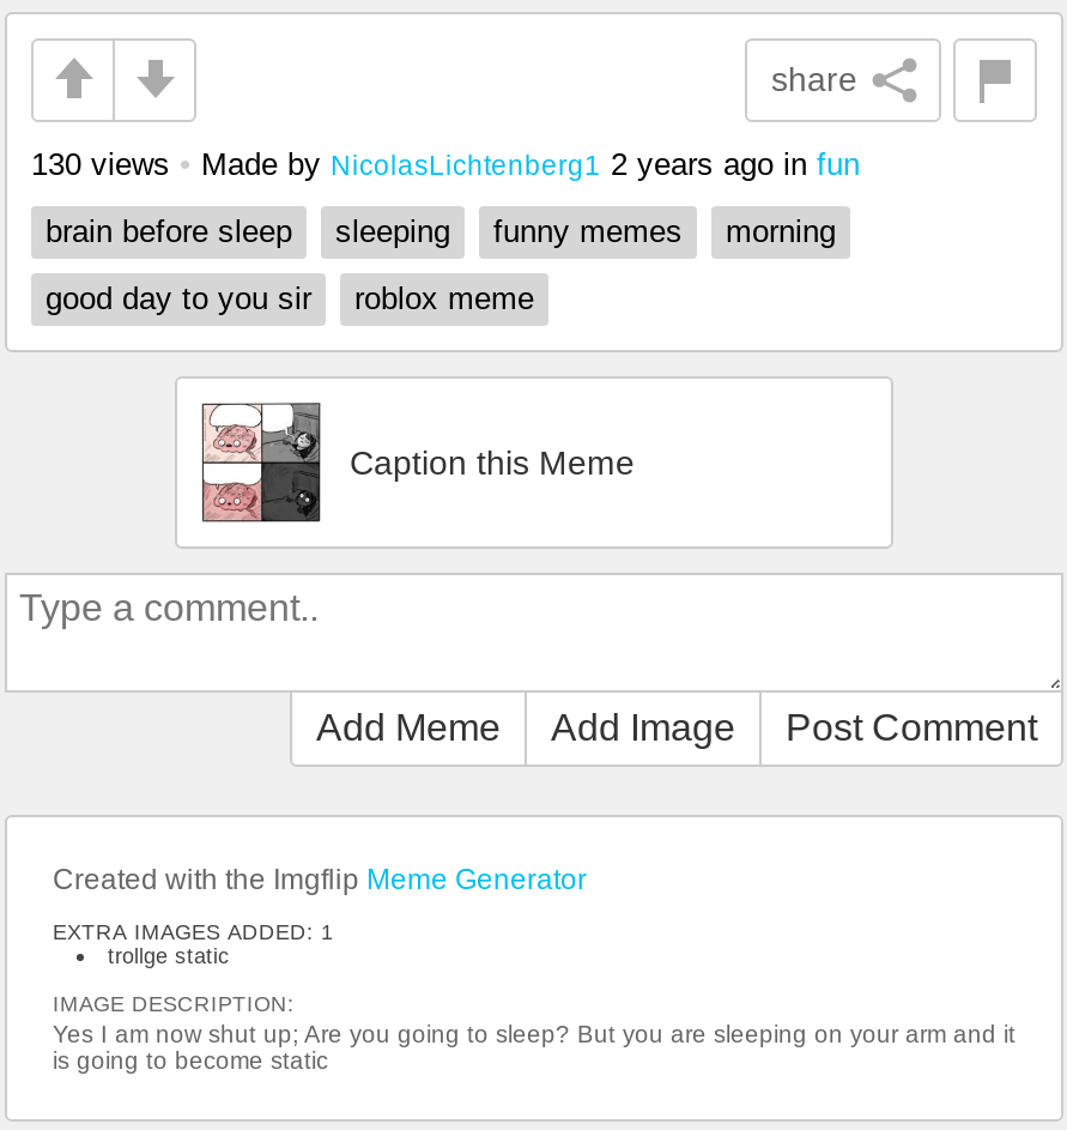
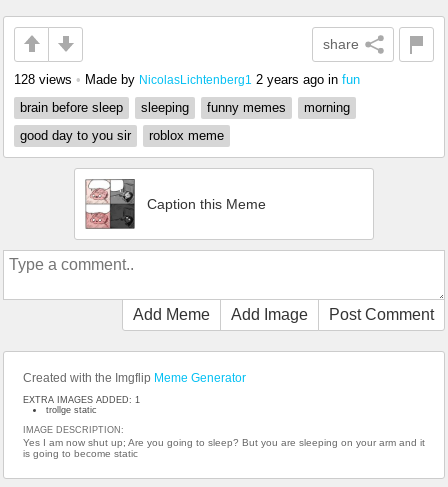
- 130 views • Made by NicolasLichtenberg1 2 years ago in fun
+ 128 views • Made by NicolasLichtenberg1 2 years ago in fun
